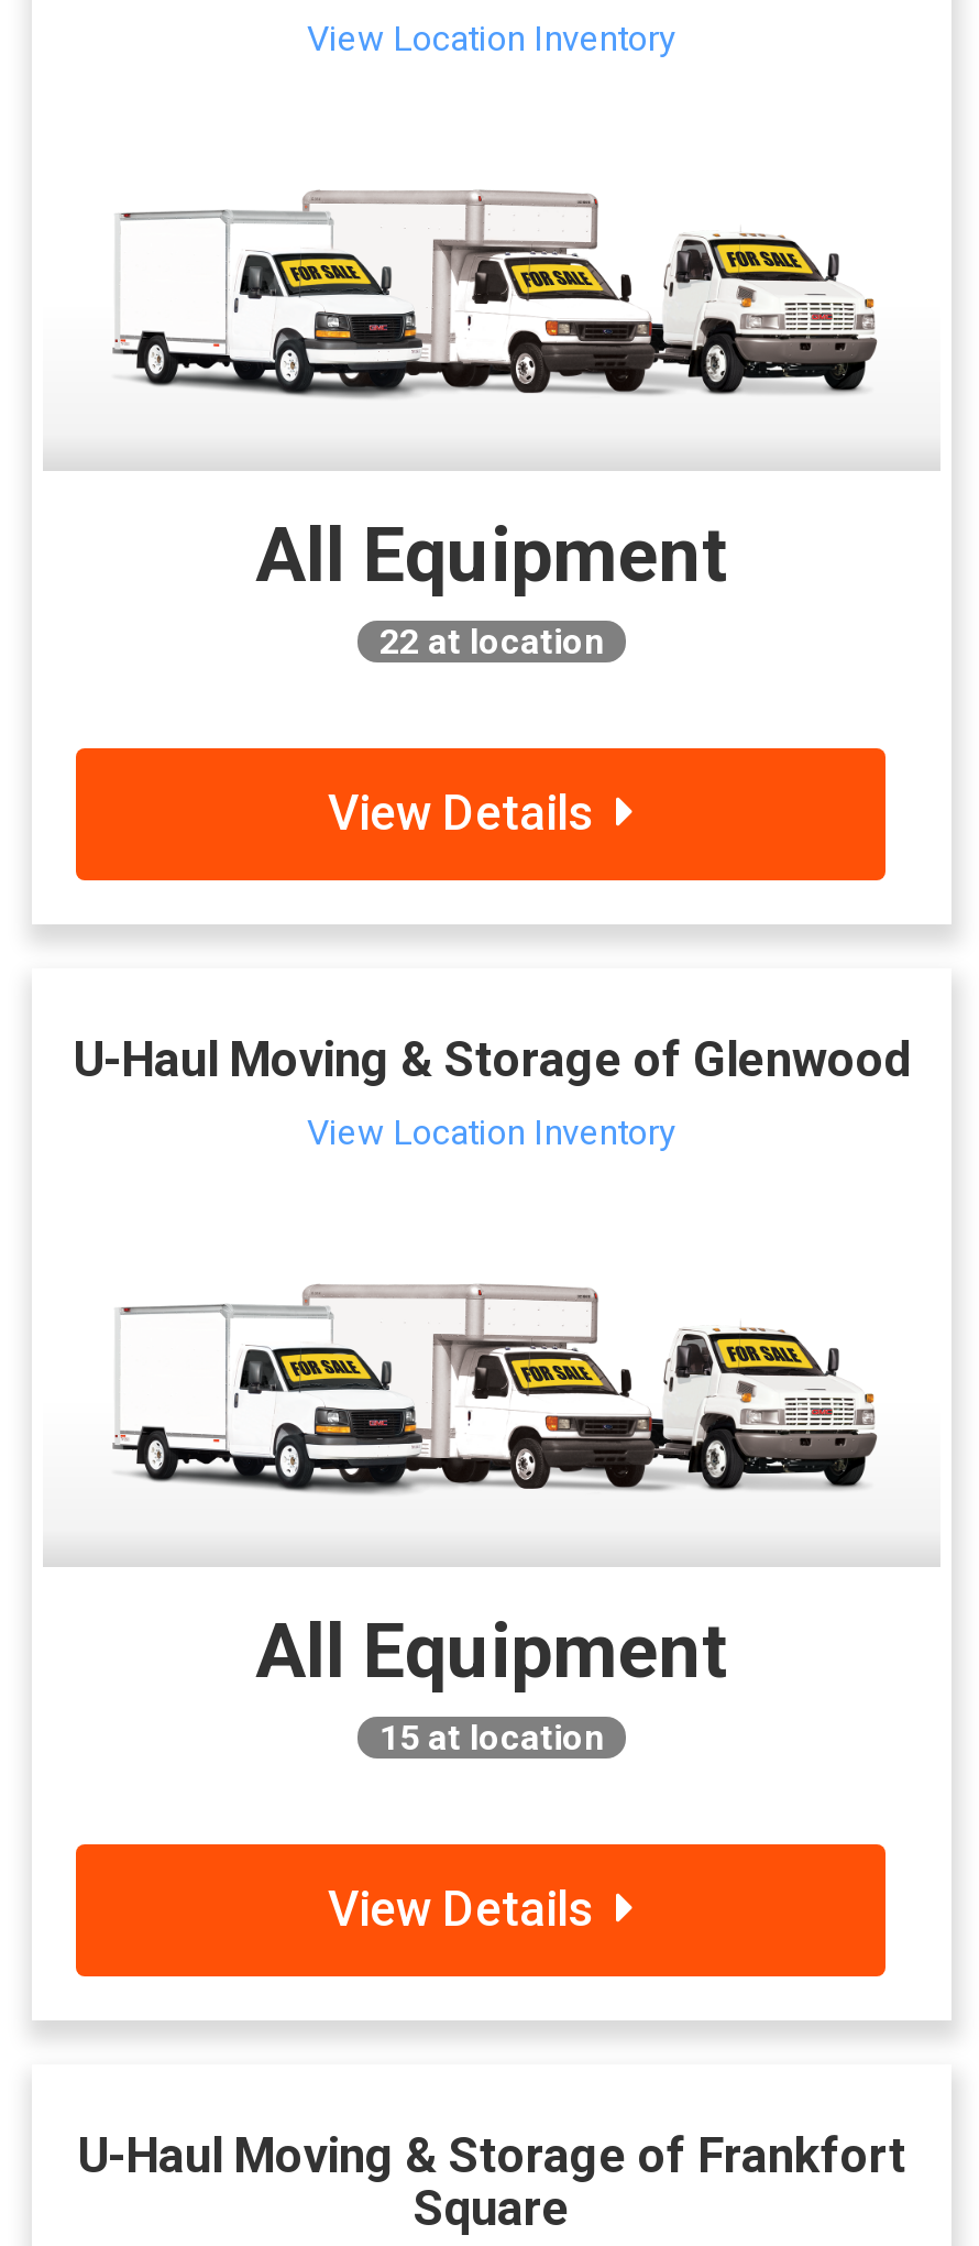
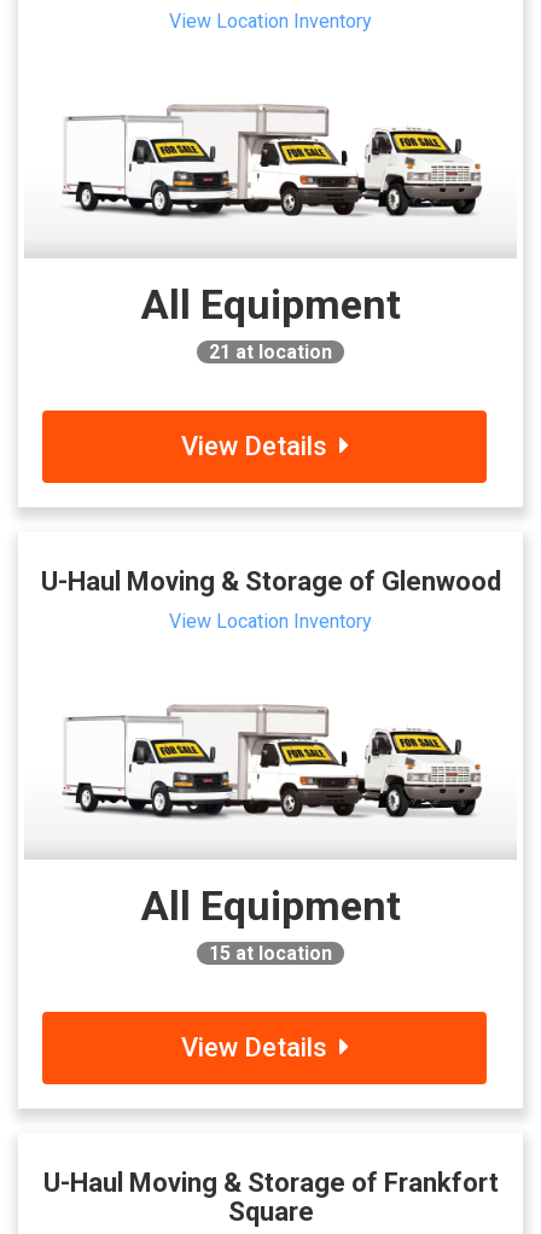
- 22at location
+ 21at location
